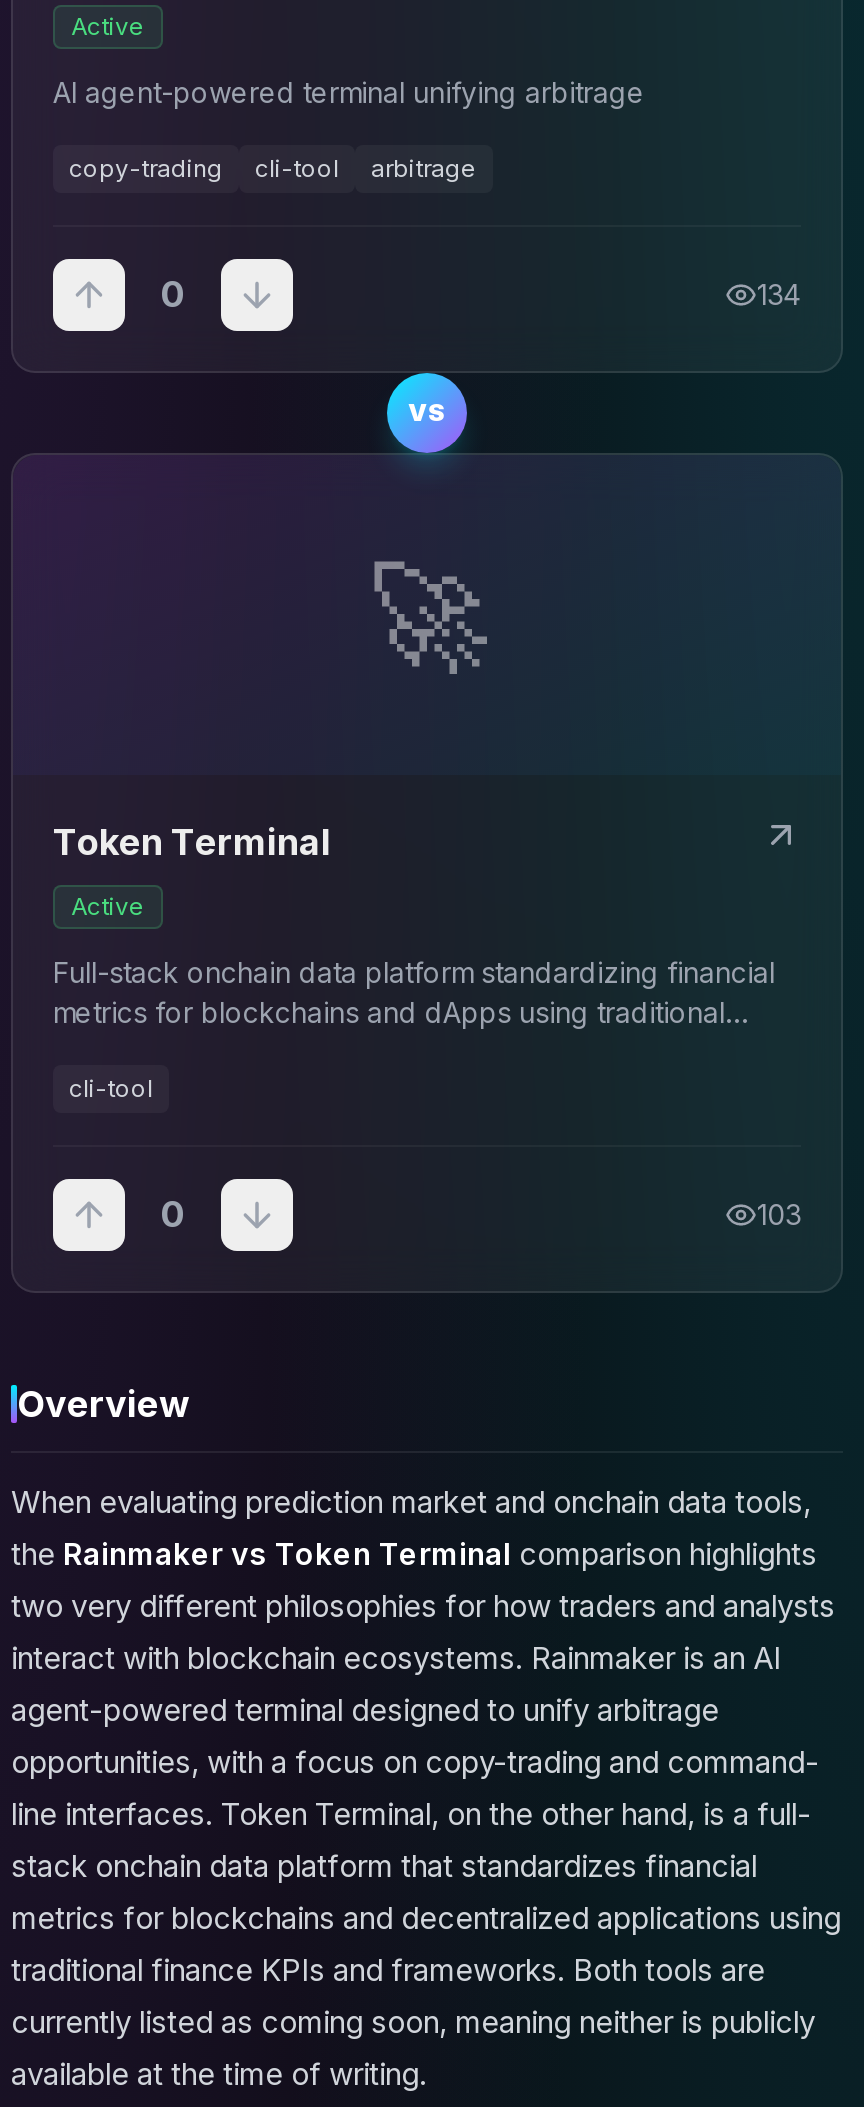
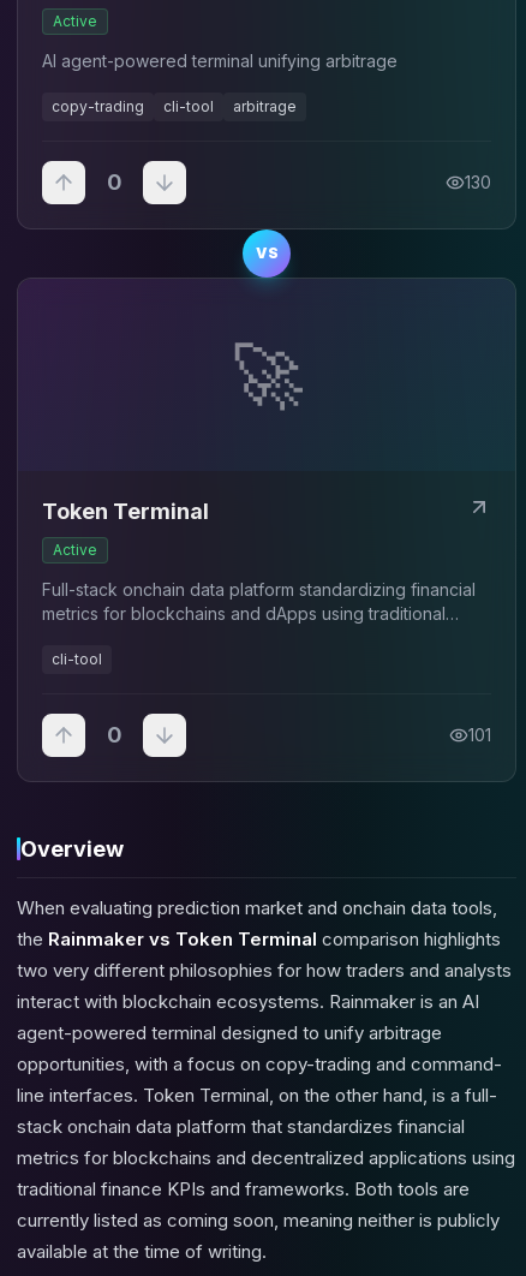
- 134
+ 130

- 103
+ 101
